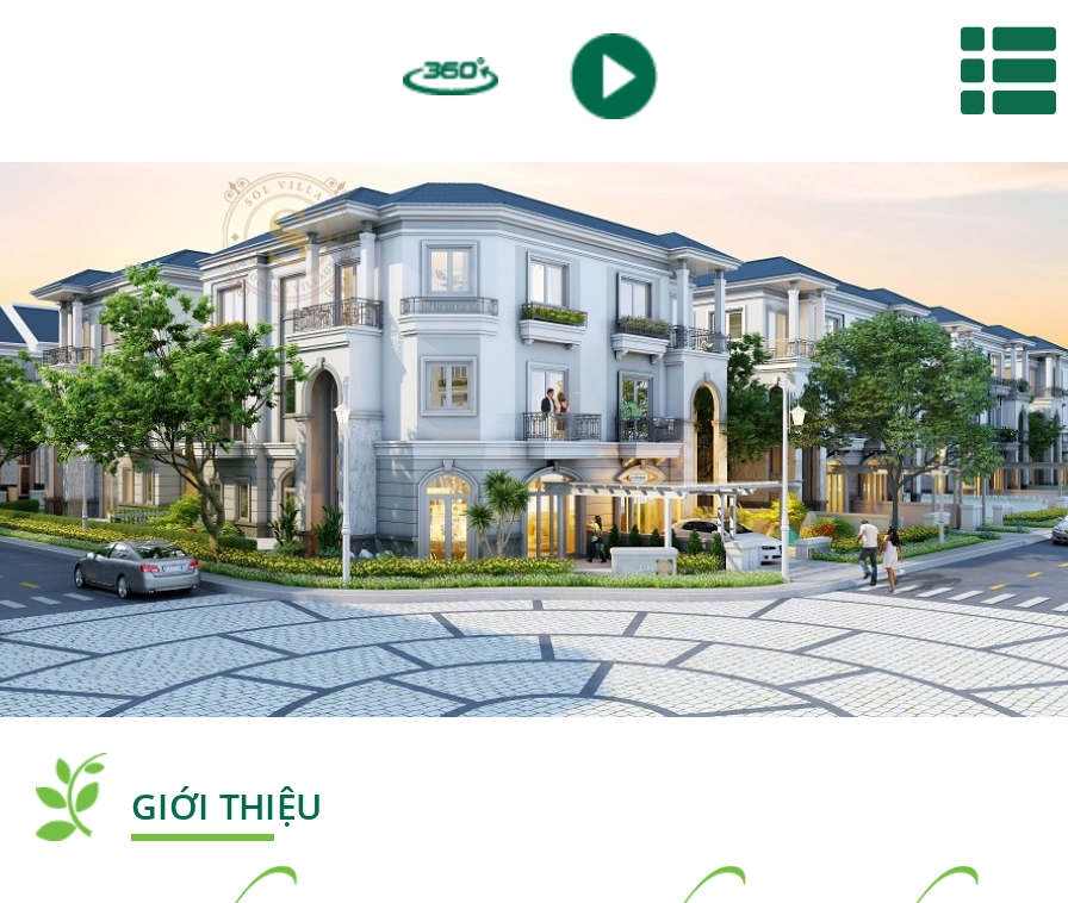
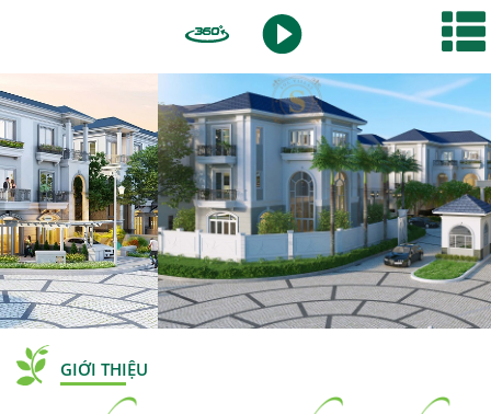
- [image]
+ [image]
